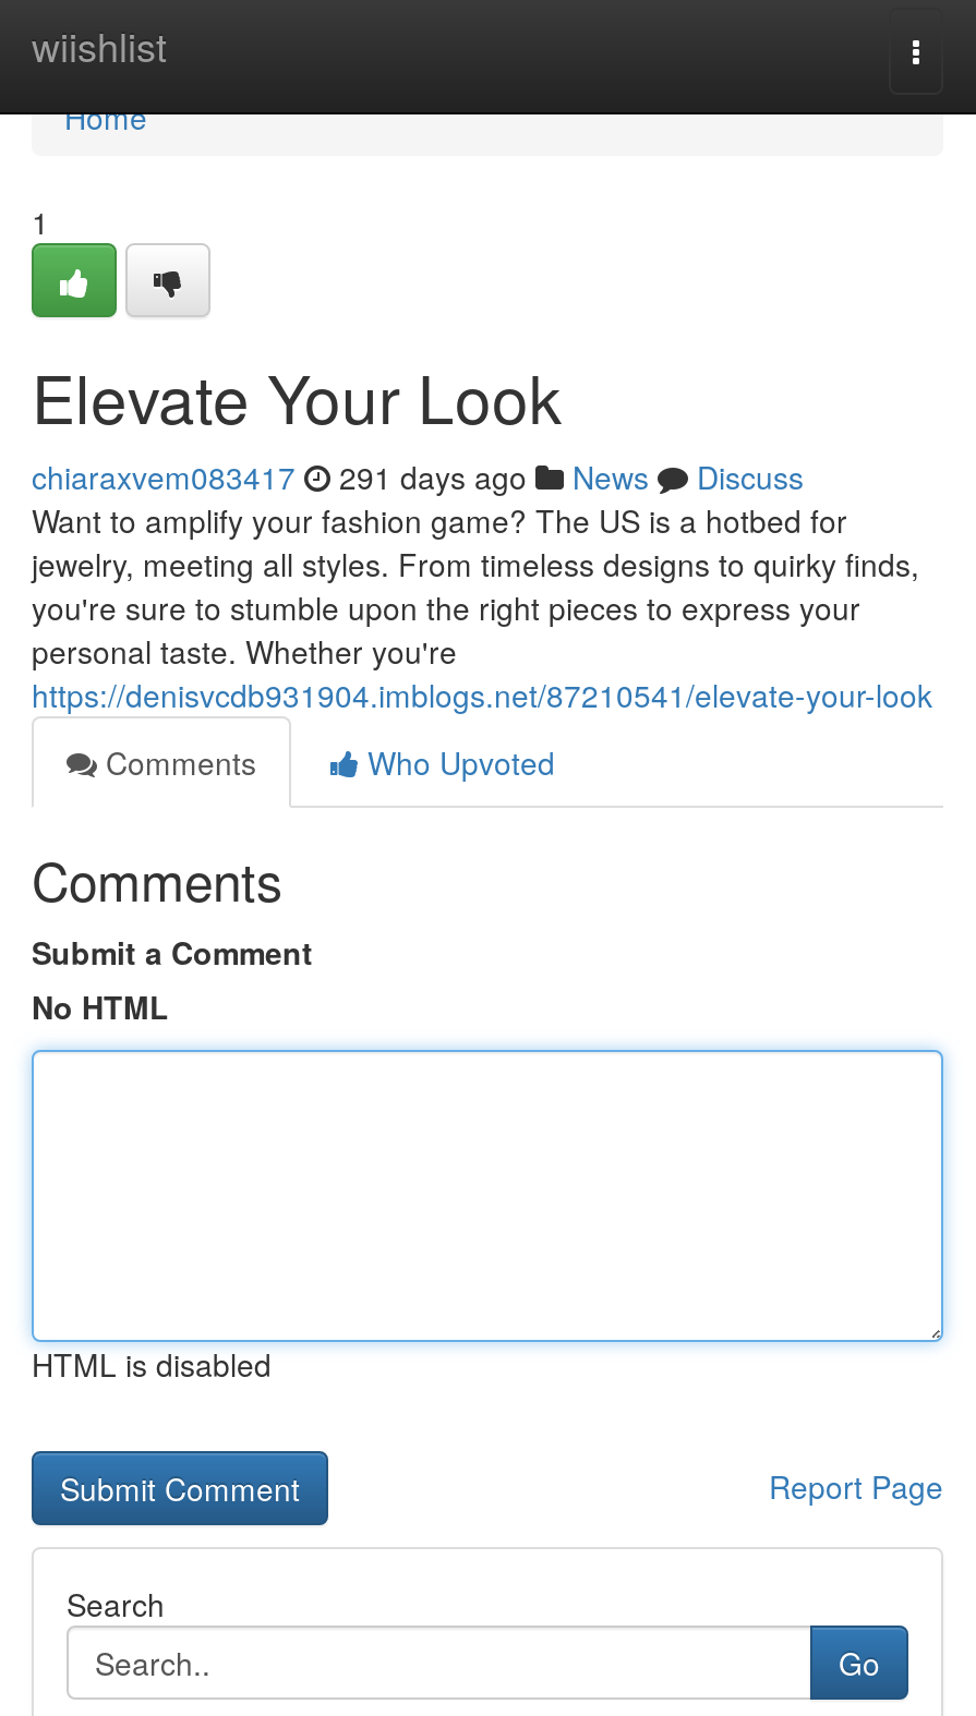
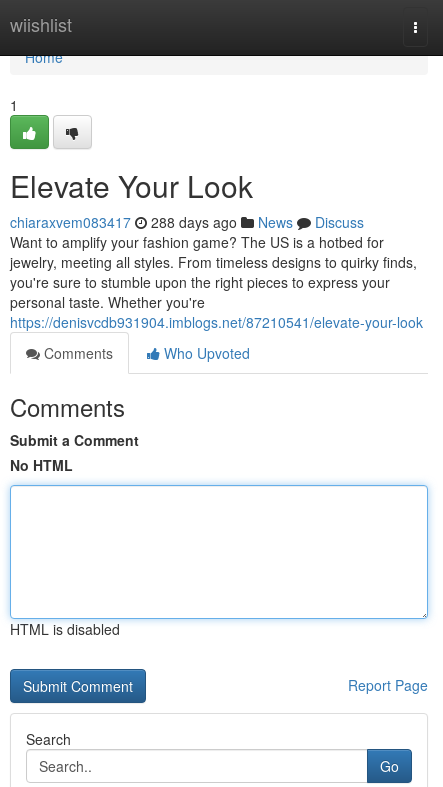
- chiaraxvem083417 291 days ago News Discuss
+ chiaraxvem083417 288 days ago News Discuss
